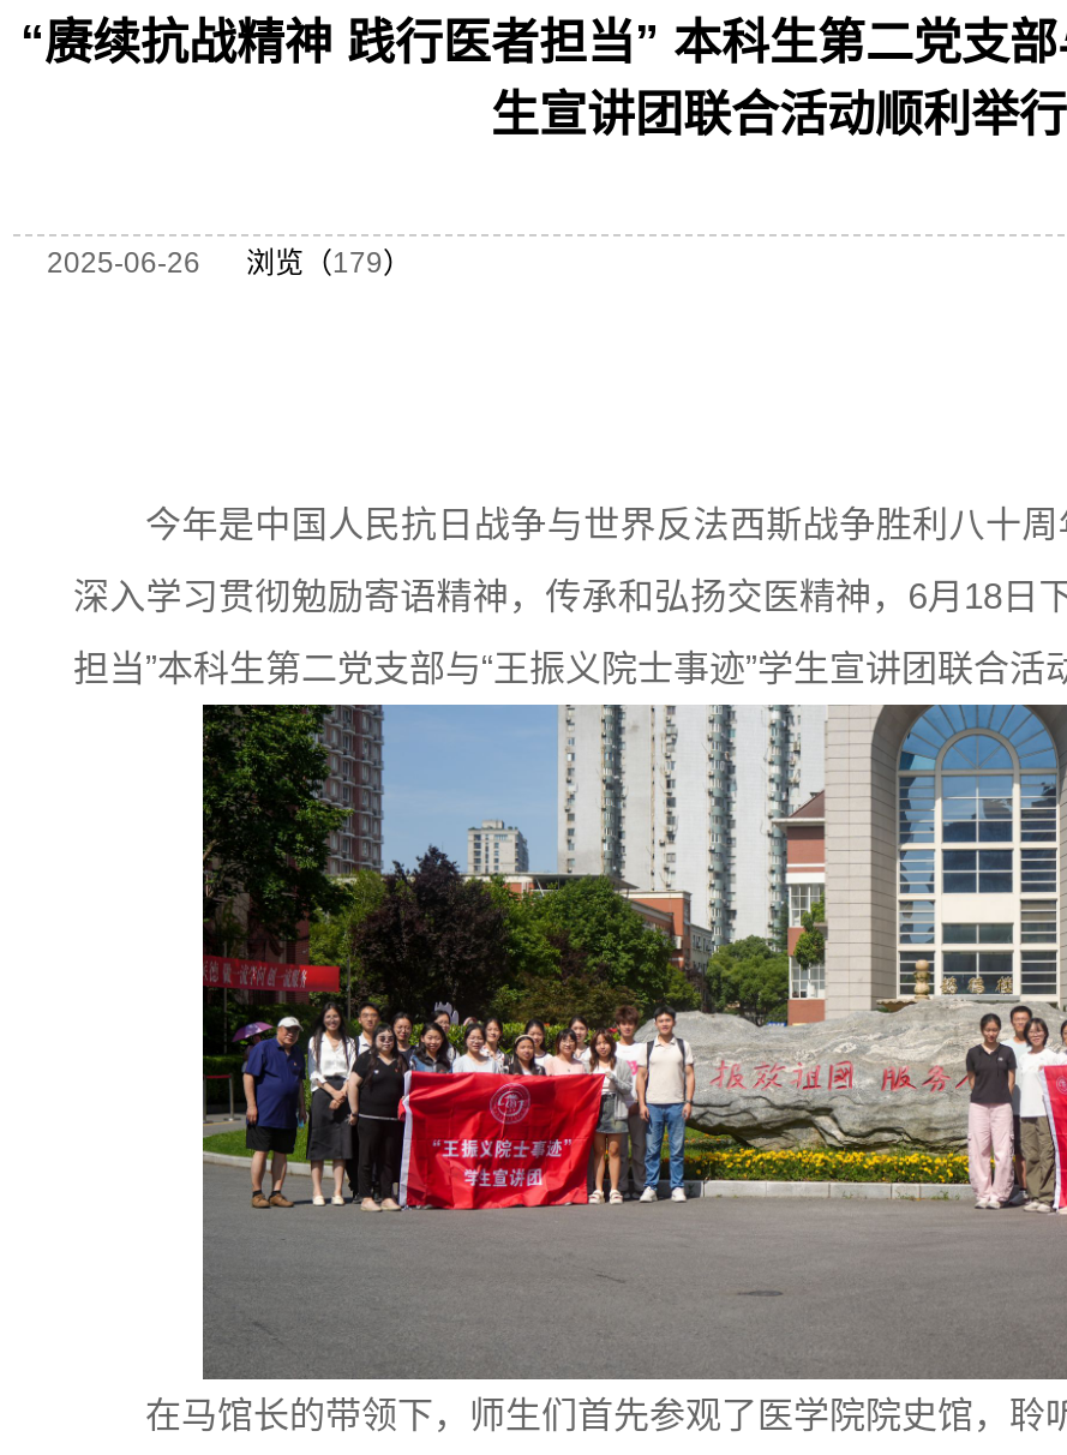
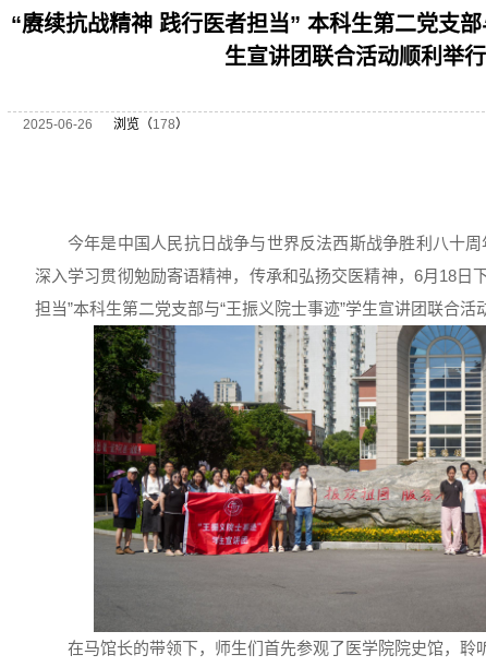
- 2025-06-26 浏览（179）
+ 2025-06-26 浏览（178）
